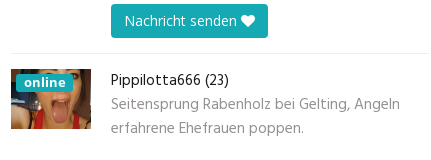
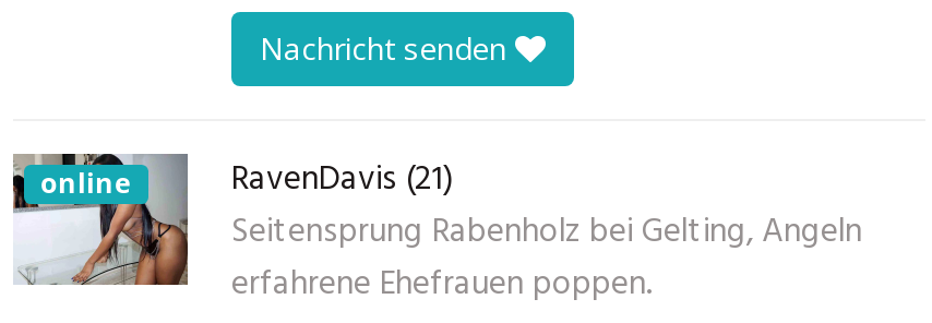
- [image]
- Pippilotta666 (23)
+ [image]
+ RavenDavis (21)
